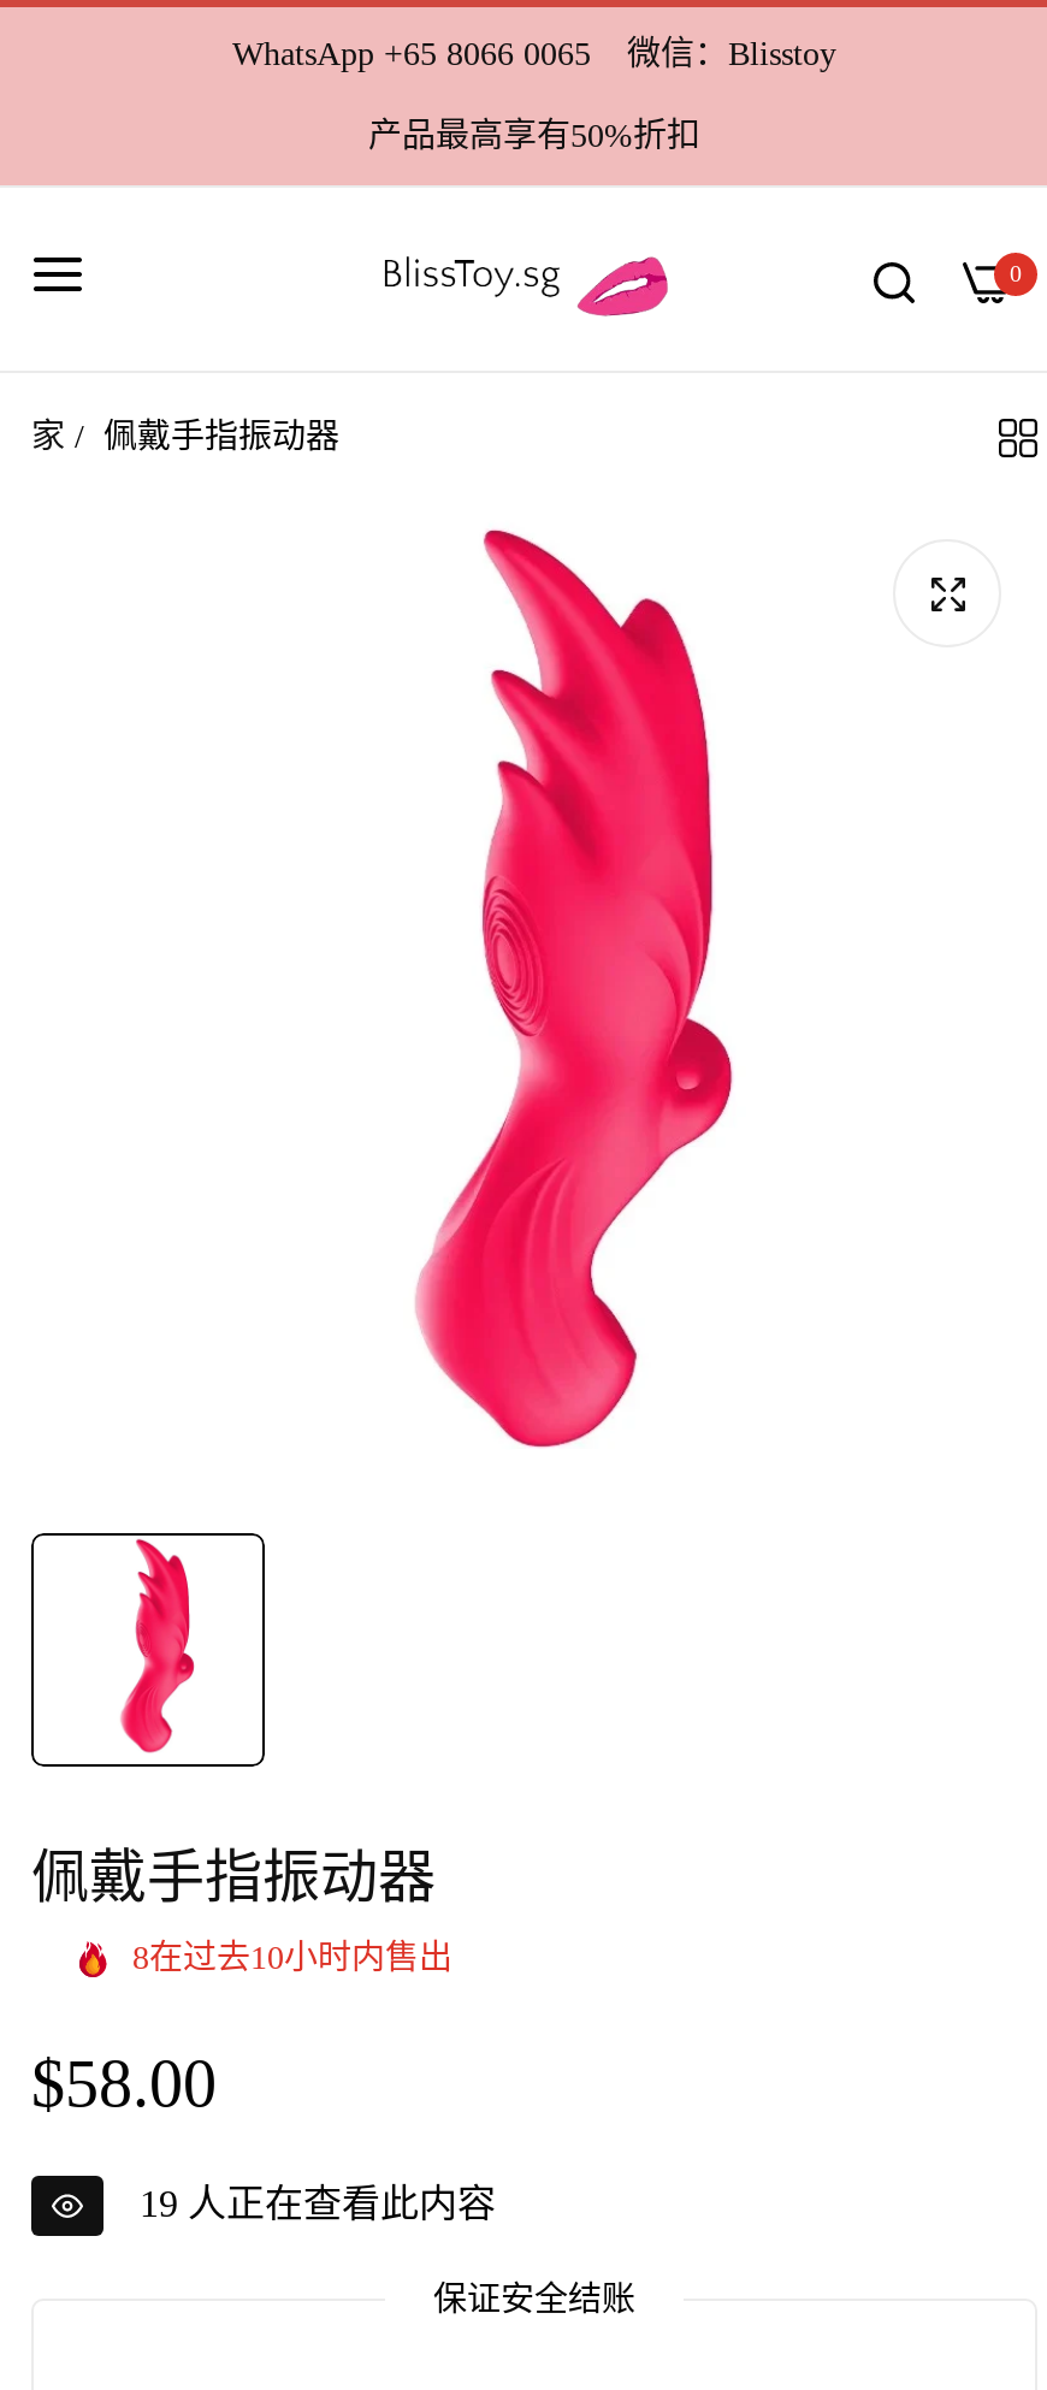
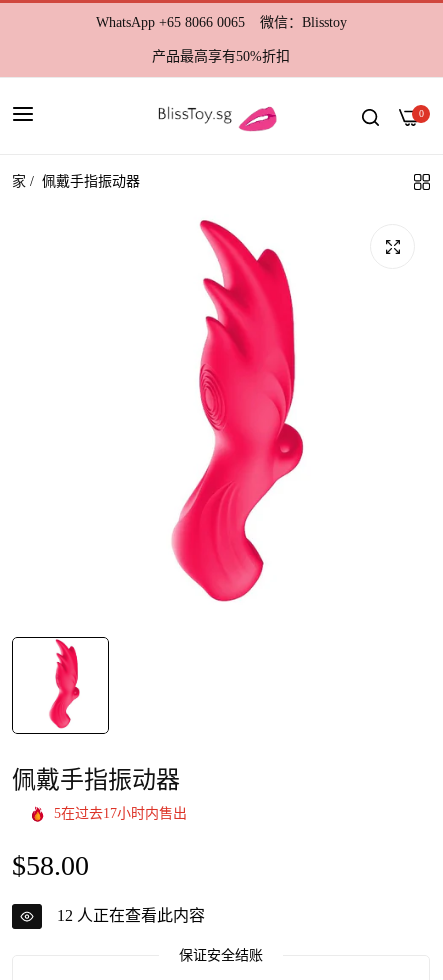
- 8在过去10小时内售出
+ 5在过去17小时内售出

- 19人正在查看此内容
+ 12人正在查看此内容
